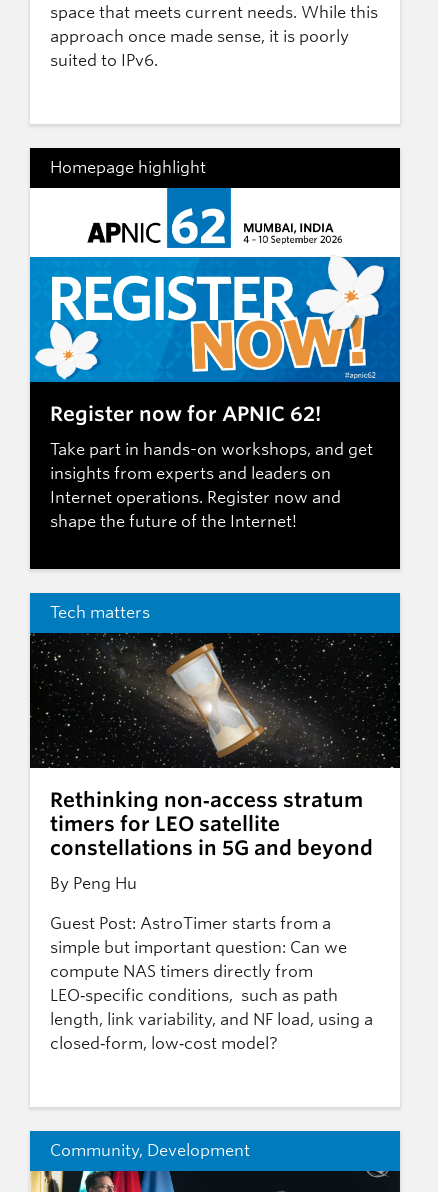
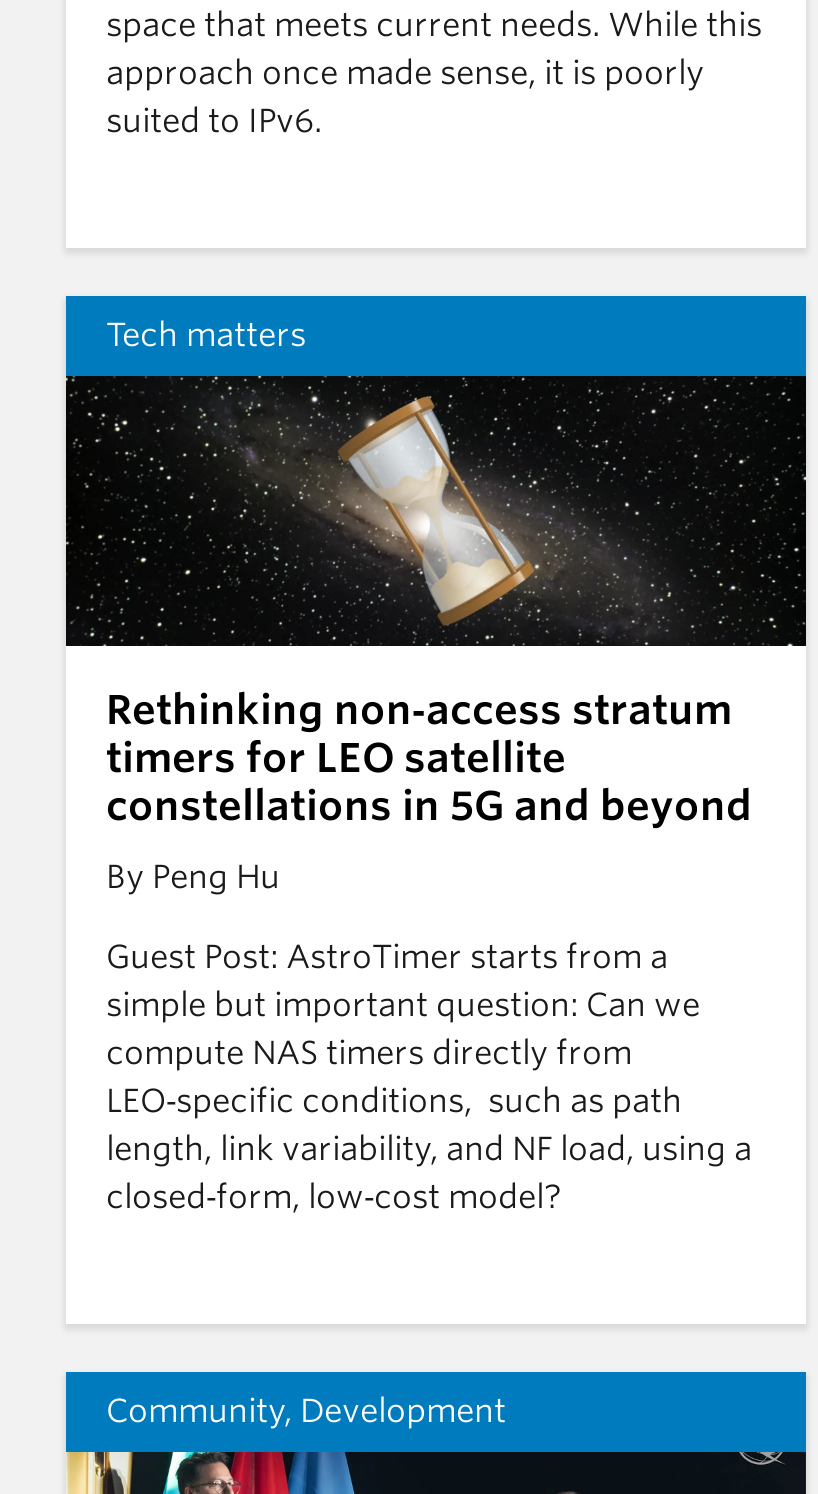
- [image]
- Homepage highlight

- [image]
- Register now for APNIC 62!
- Take part in hands-on workshops, and get
- insights from experts and leaders on
- Internet operations. Register now and
- shape the future of the Internet!
